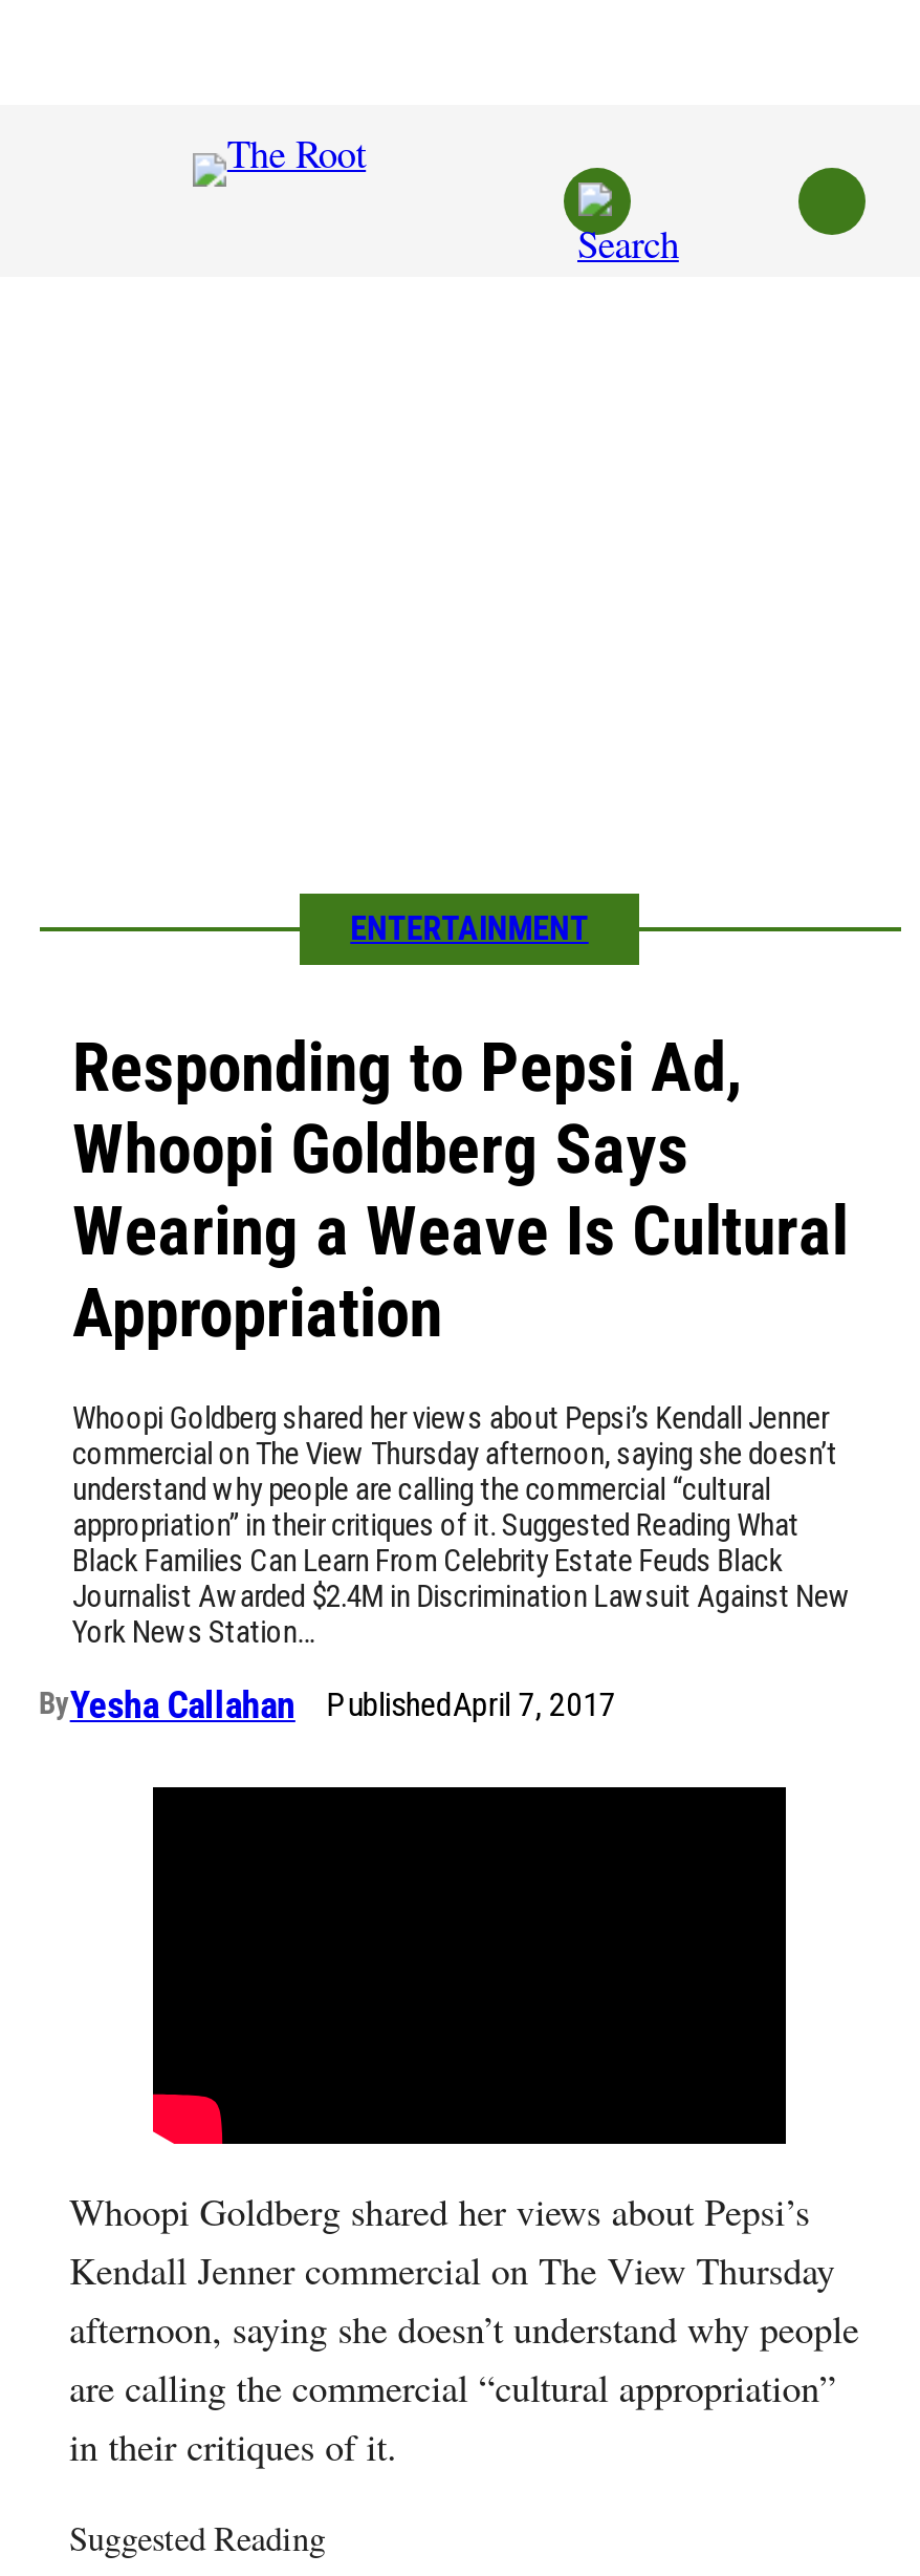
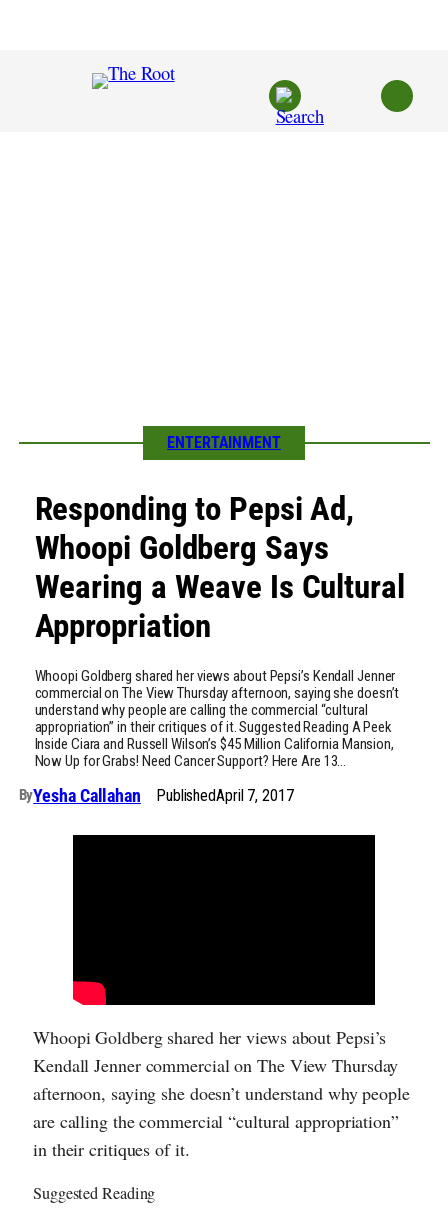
- appropriation” in their critiques of it. Suggested Reading What
- Black Families Can Learn From Celebrity Estate Feuds Black
- Journalist Awarded $2.4M in Discrimination Lawsuit Against New
- York News Station…
+ appropriation” in their critiques of it. Suggested Reading A Peek
+ Inside Ciara and Russell Wilson’s $45 Million California Mansion,
+ Now Up for Grabs! Need Cancer Support? Here Are 13…
